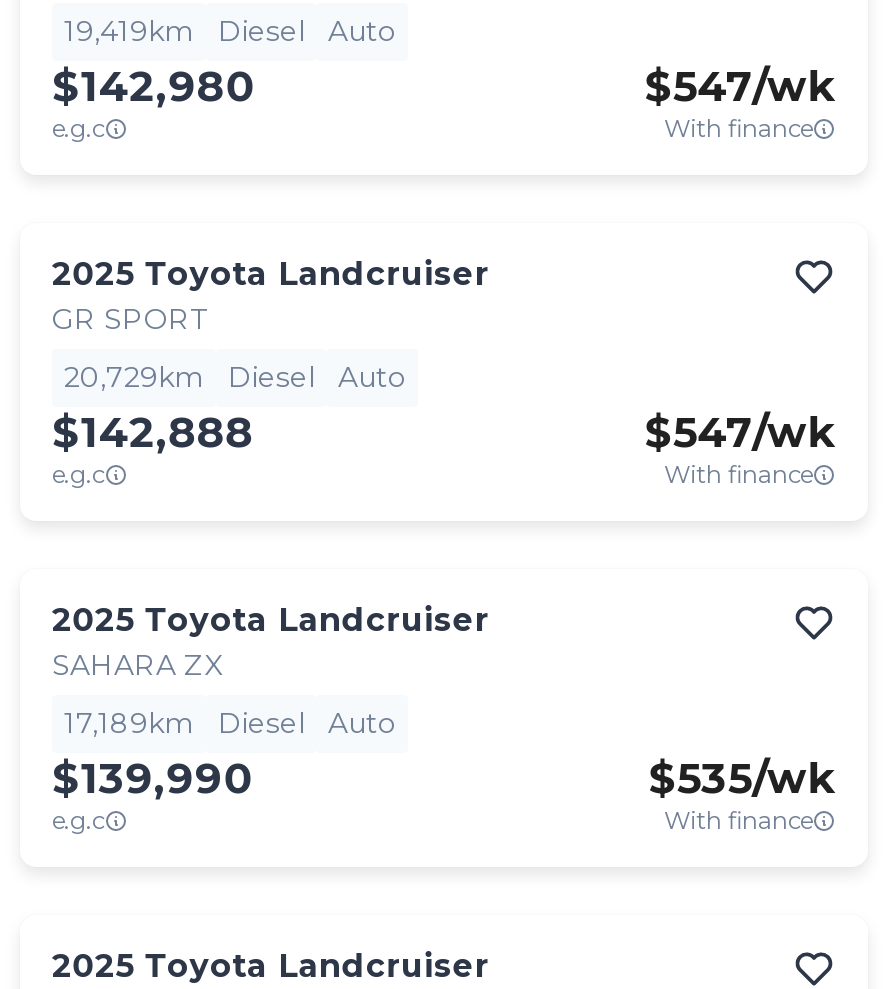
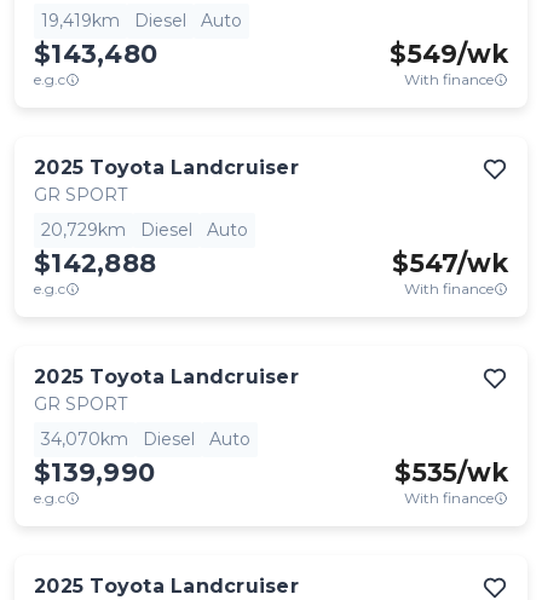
- $142,980
+ $143,480

- $547/wk
+ $549/wk

- SAHARA ZX
+ GR SPORT

- 17,189km Diesel Auto
+ 34,070km Diesel Auto
